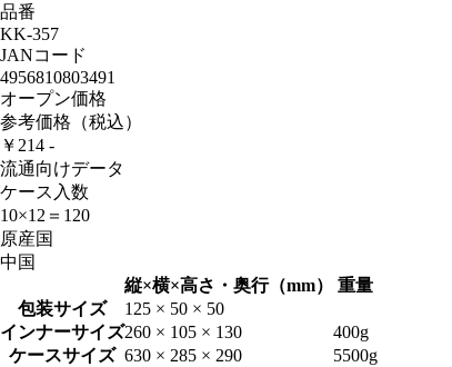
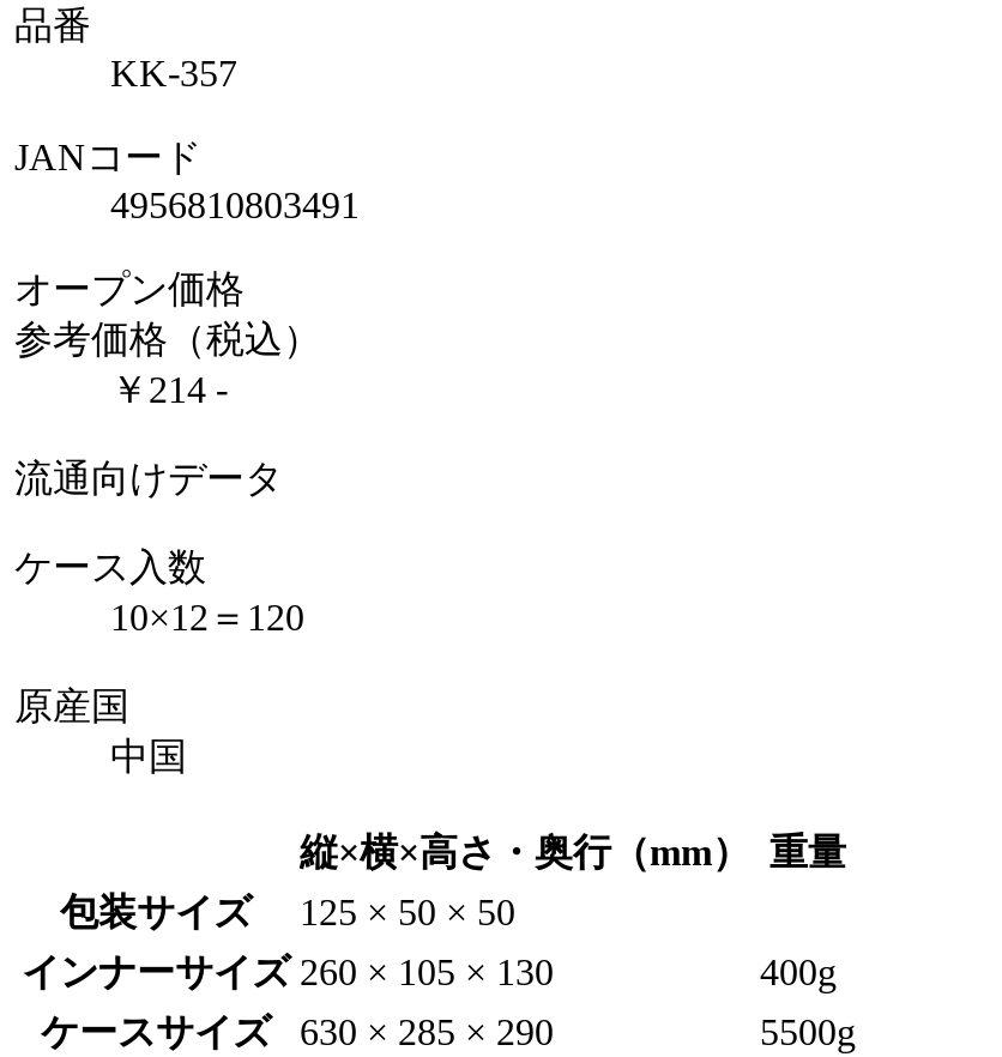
- インナーサイズ260 × 105 × 130
+ インナーサイズ 260 × 105 × 130
